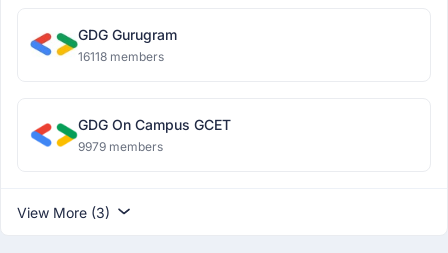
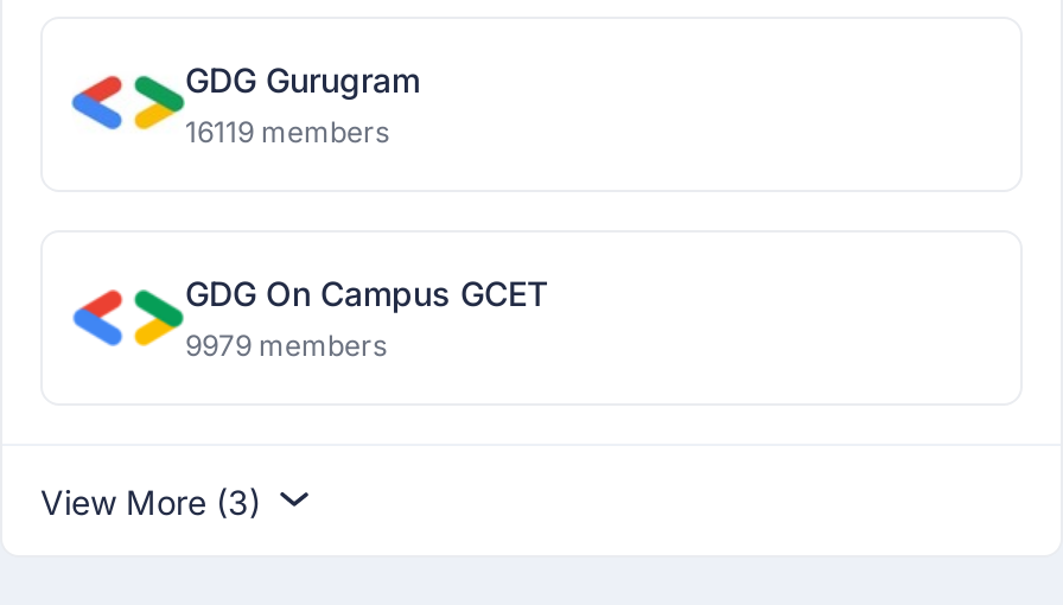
- 16118 members
+ 16119 members
